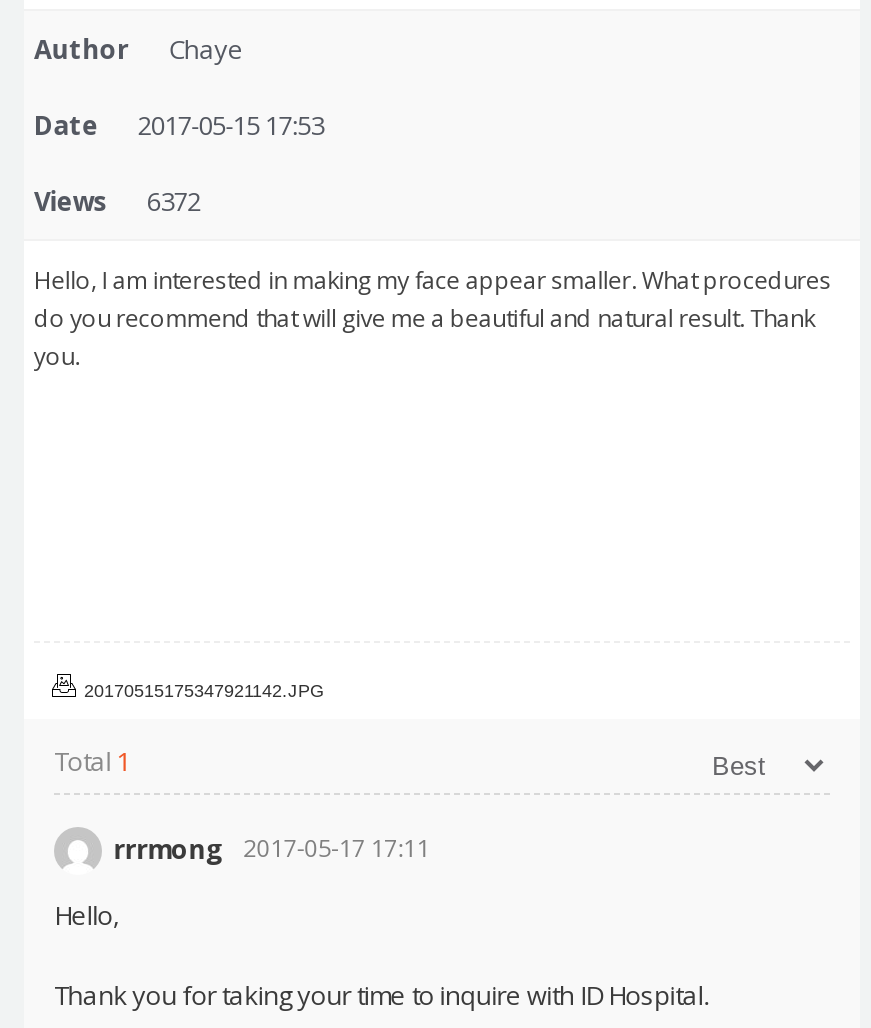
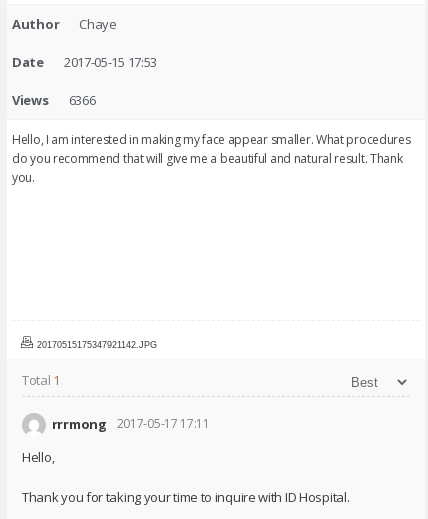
- Views 6372
+ Views 6366
